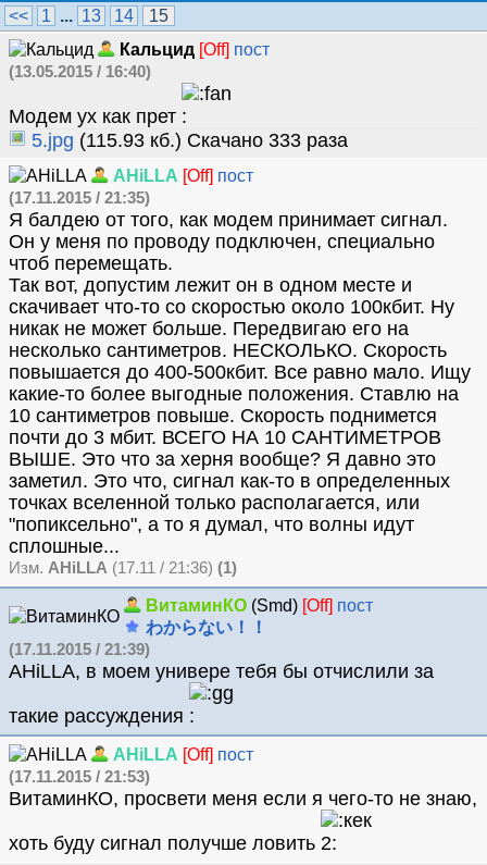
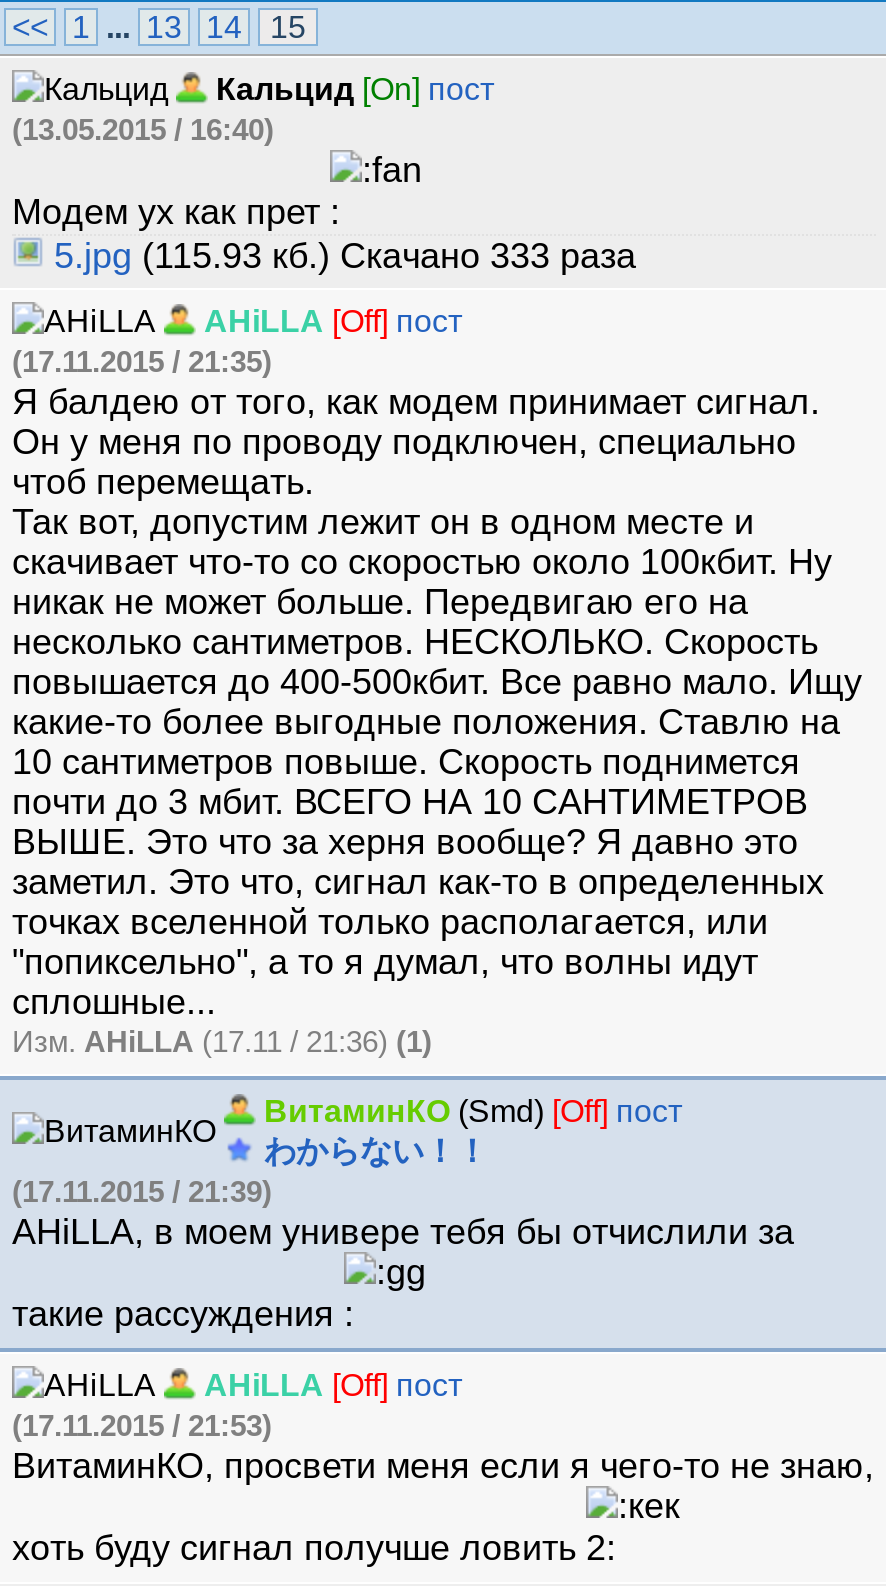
- Кальцид [Off] пост
+ Кальцид [On] пост
